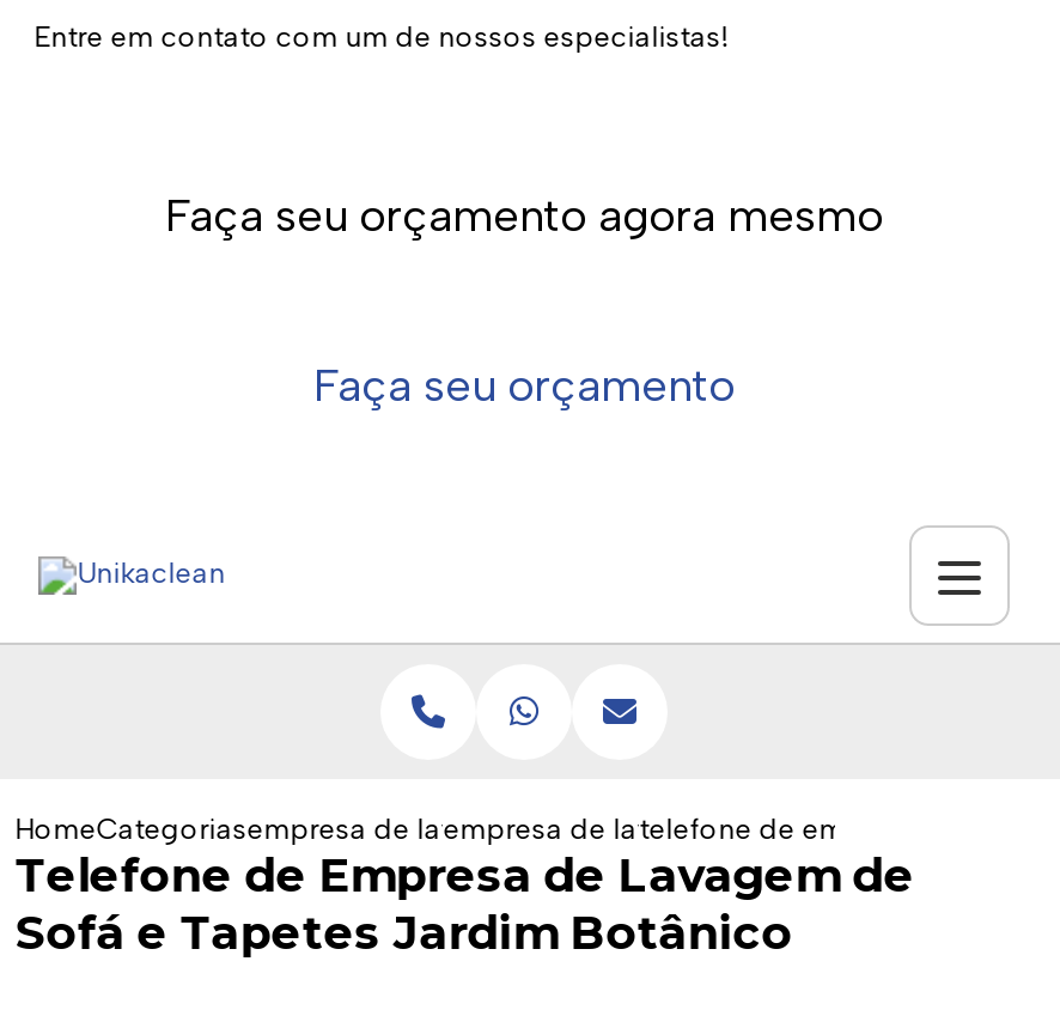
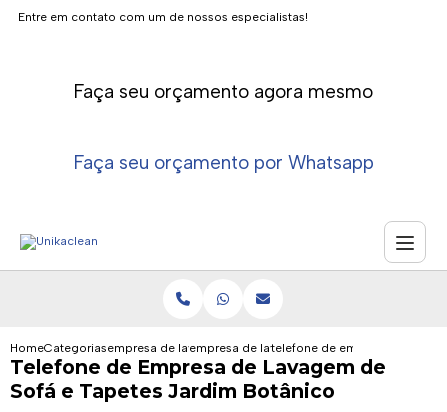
- Faça seu orçamento
+ Faça seu orçamento por Whatsapp
